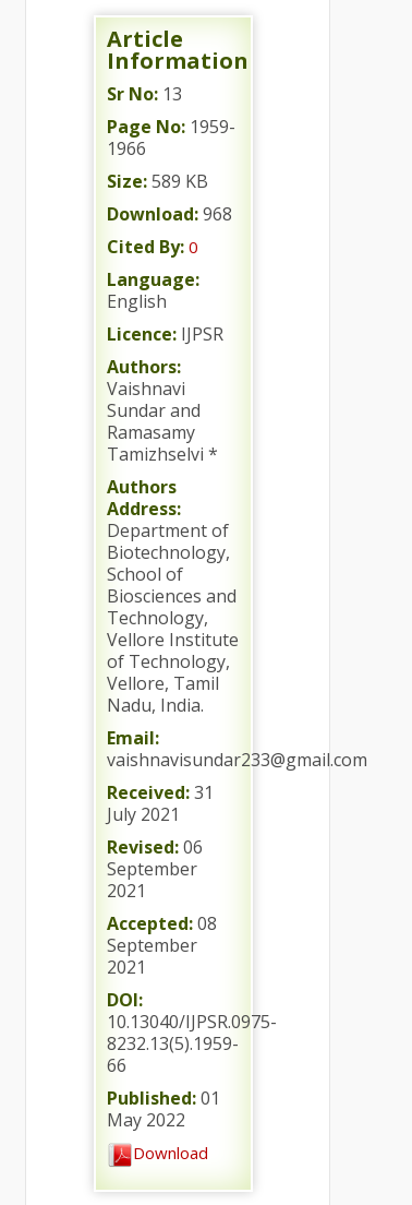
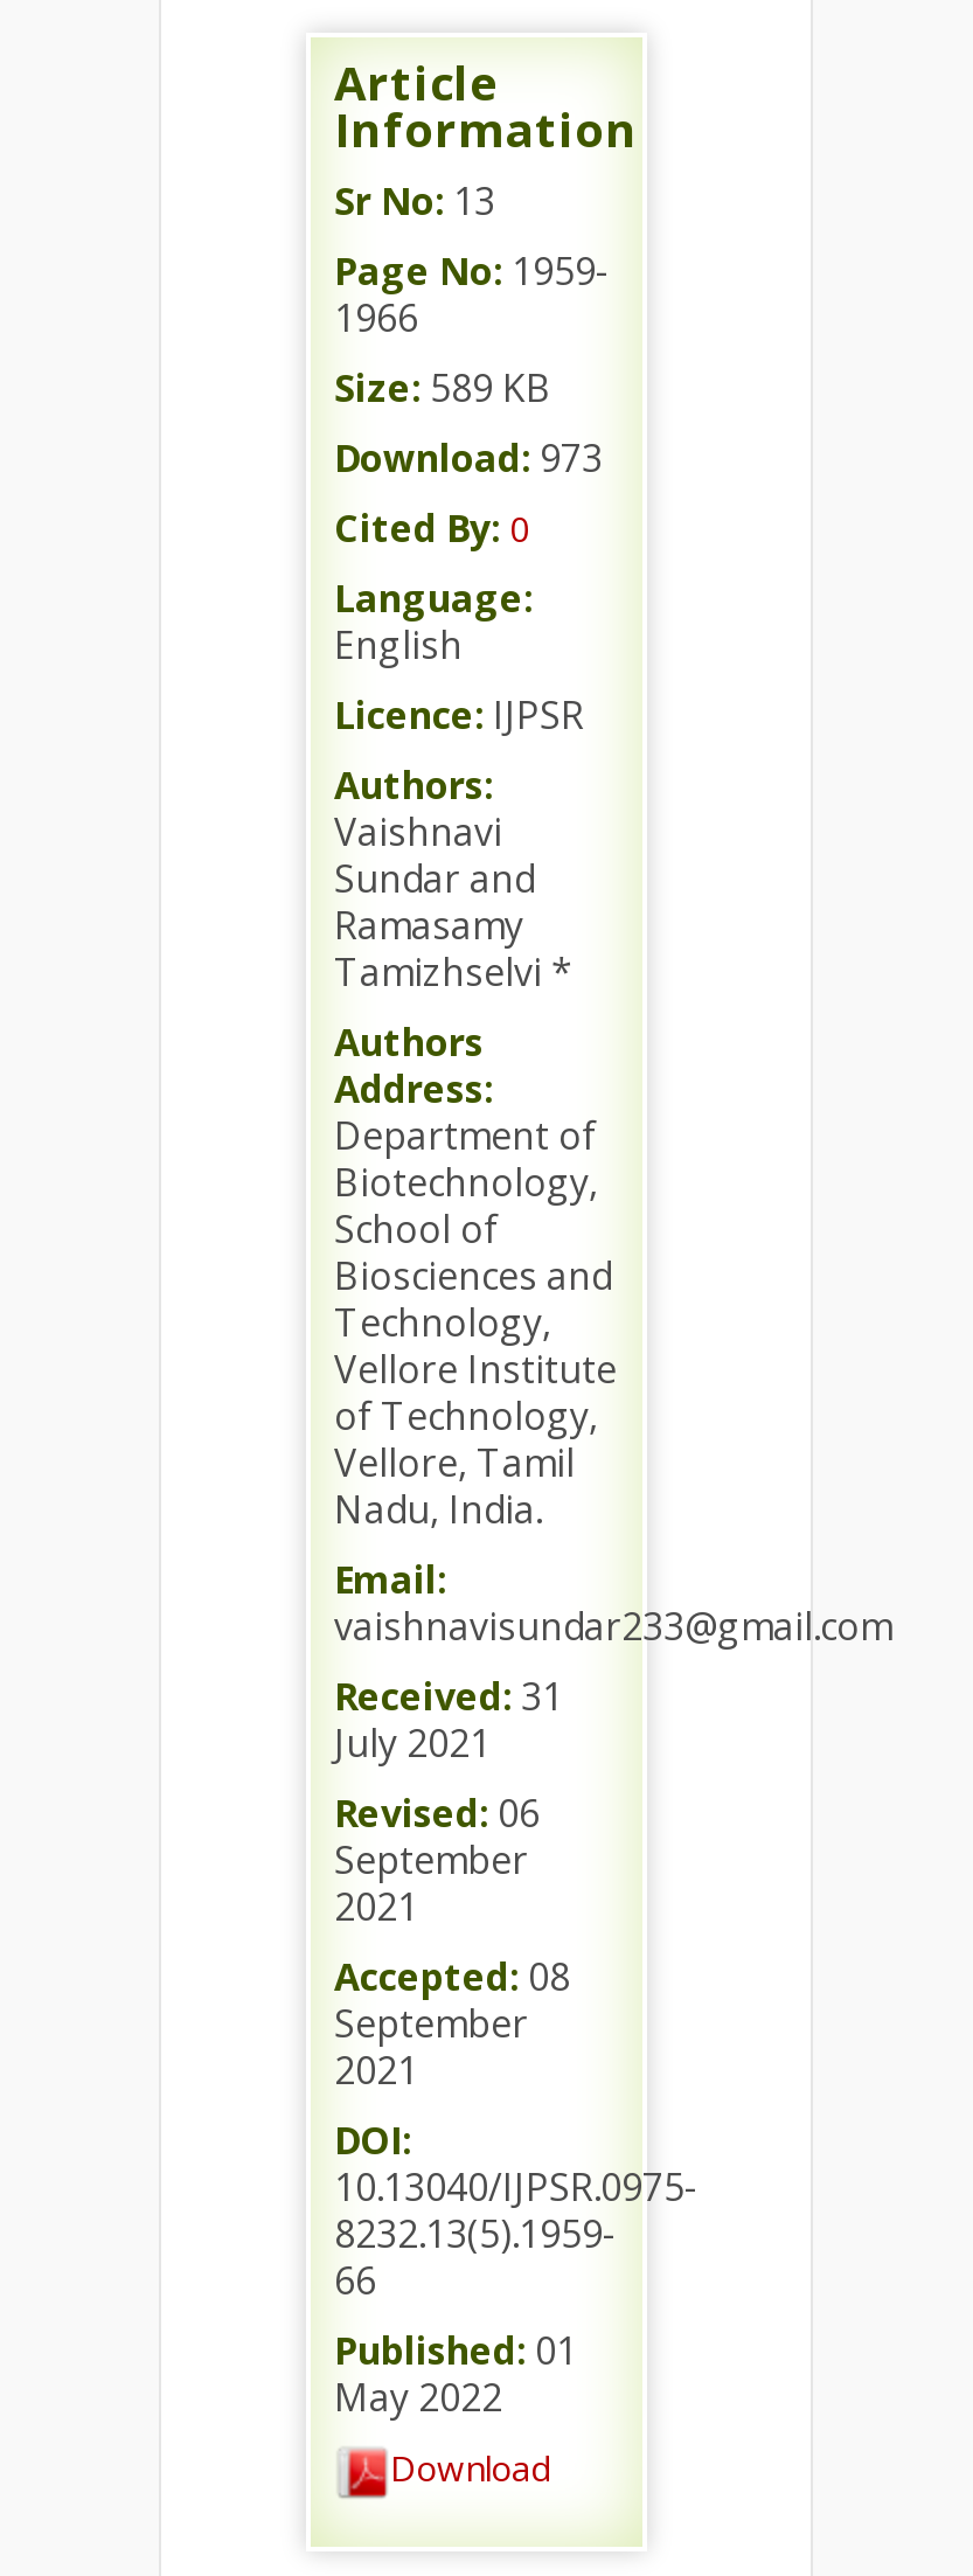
- Download: 968
+ Download: 973
